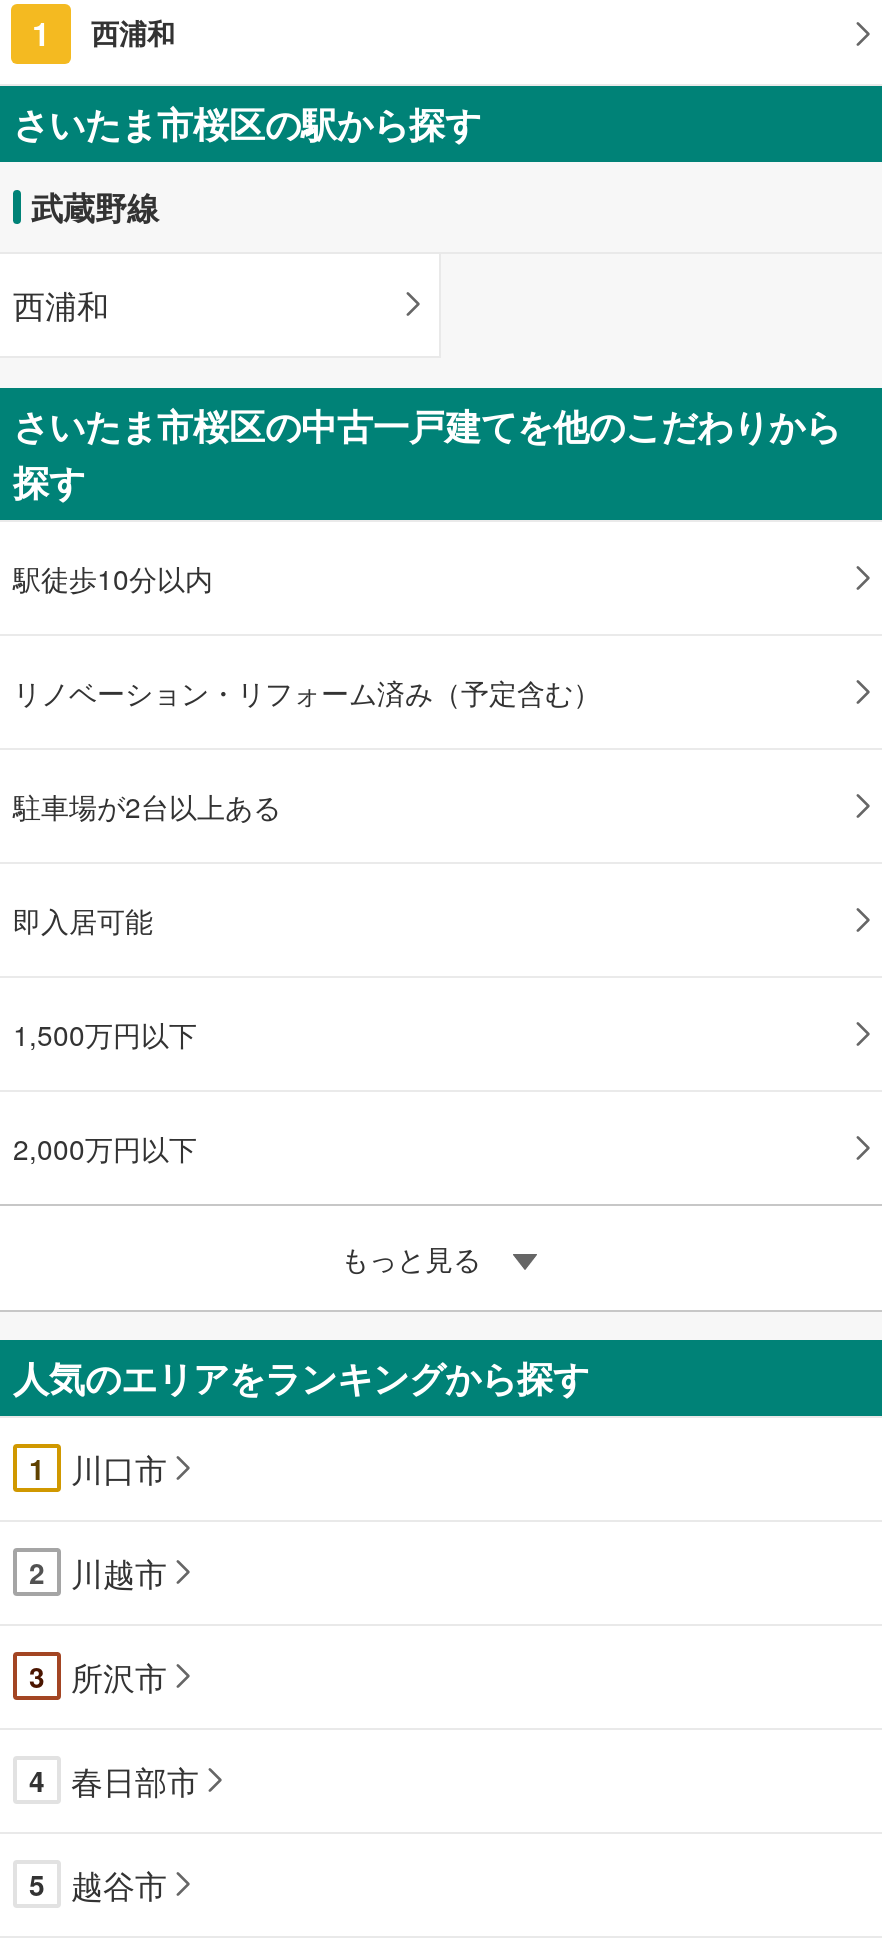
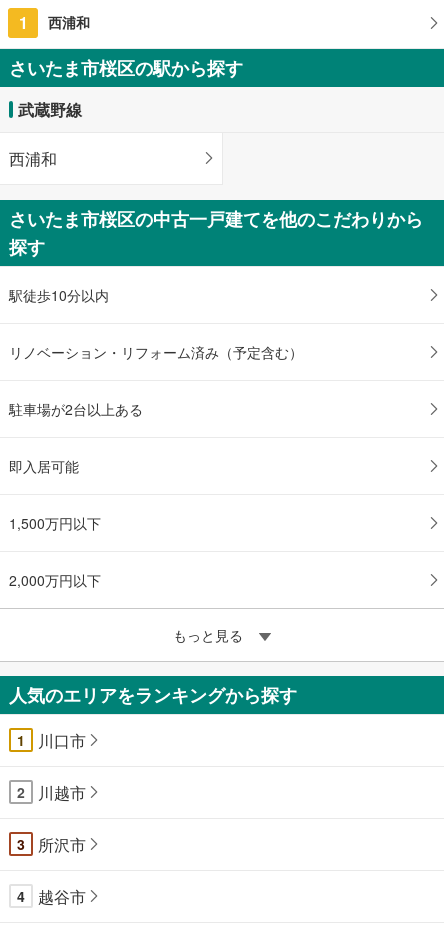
- 春日部市
- 5
